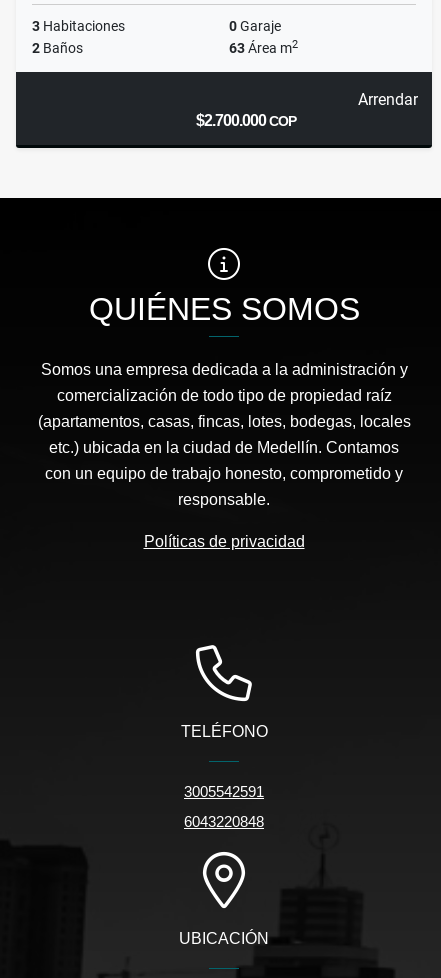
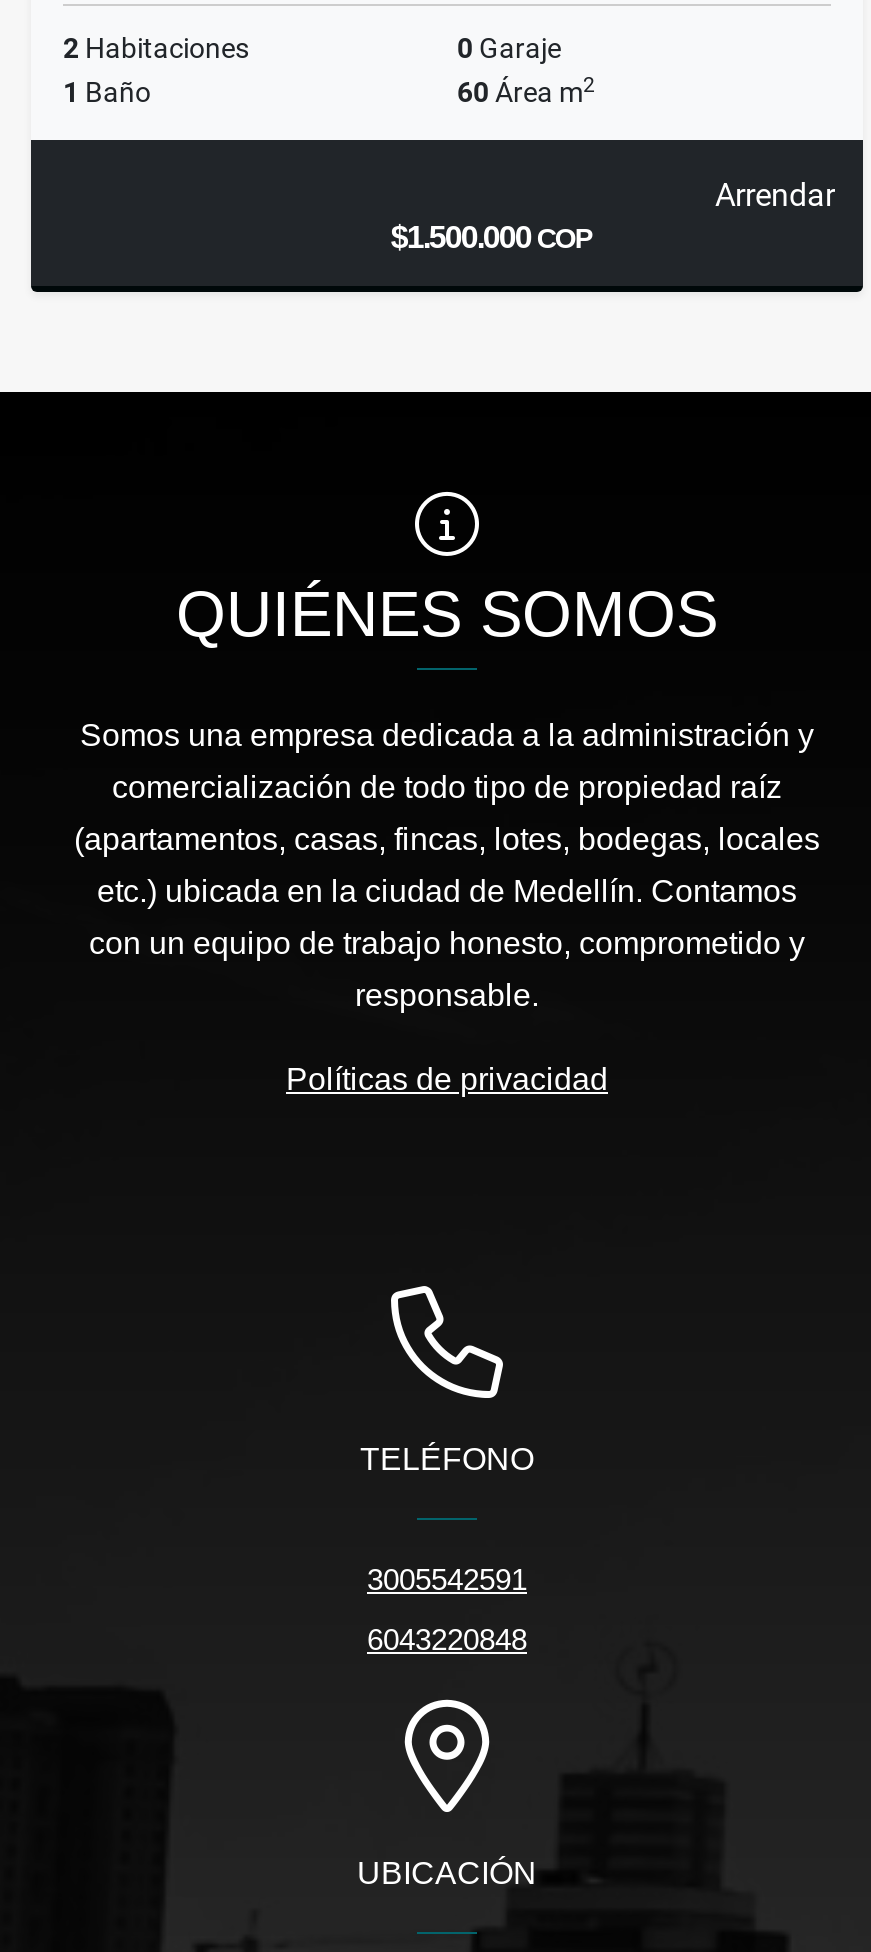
- 3 Habitaciones
+ 2 Habitaciones

- 2 Baños
- 63 Área m2
+ 1 Baño
+ 60 Área m2

- $2.700.000 COP
+ $1.500.000 COP
